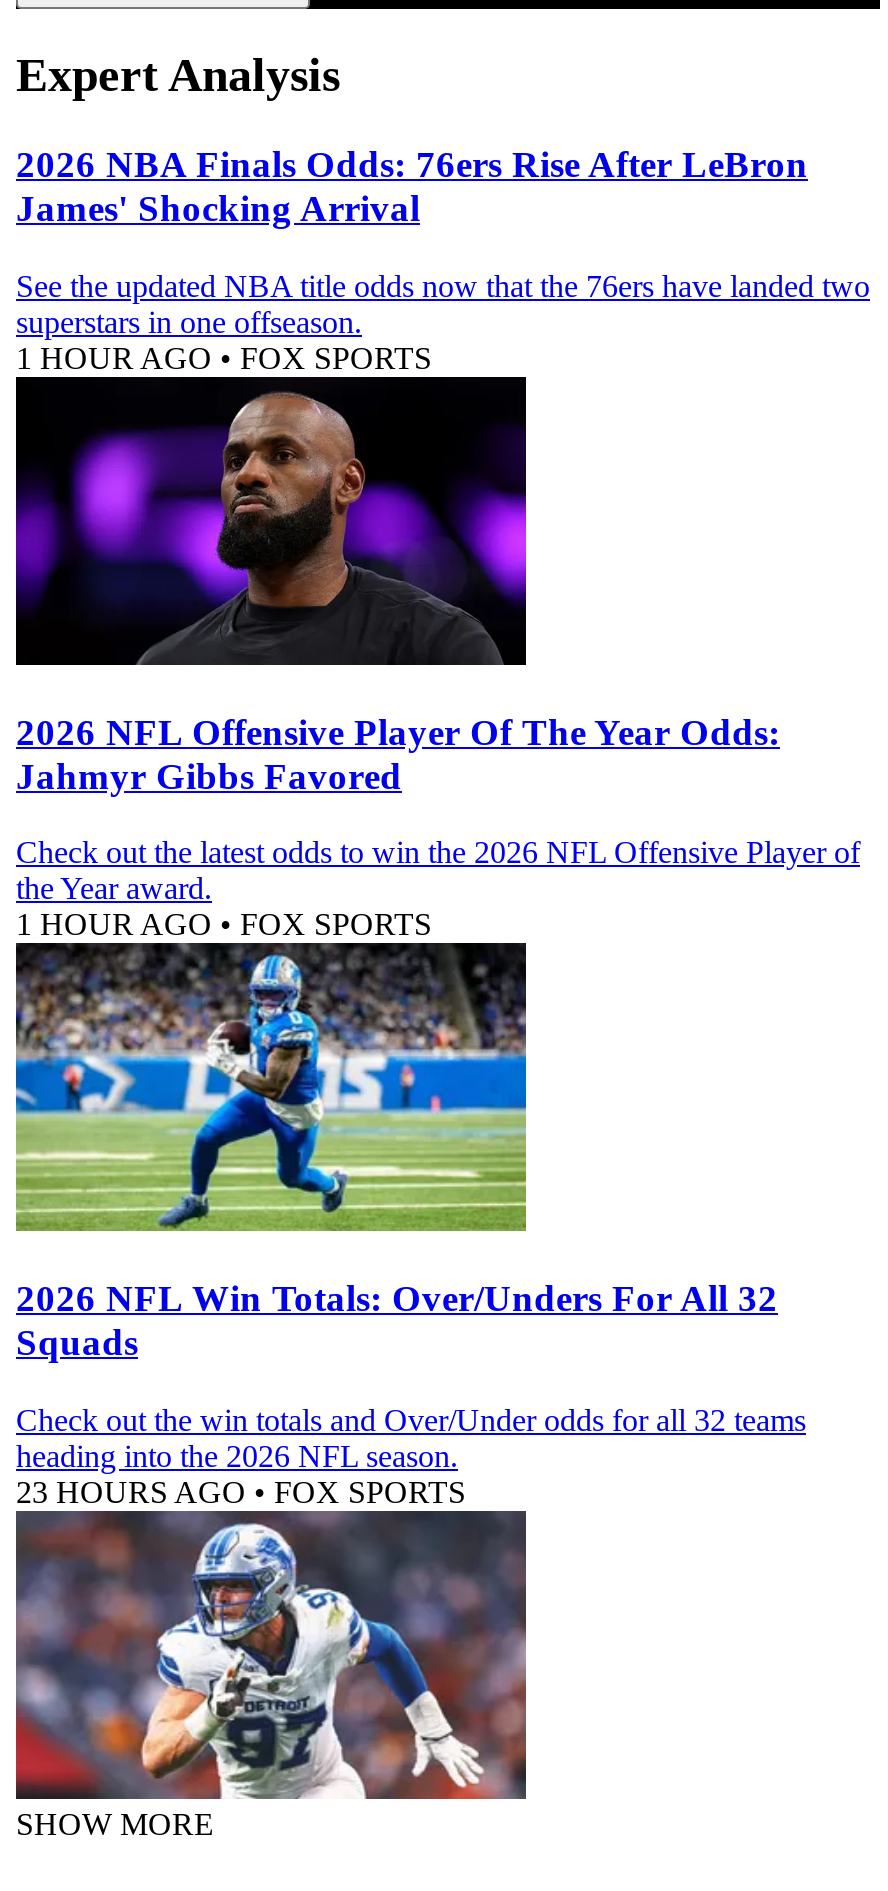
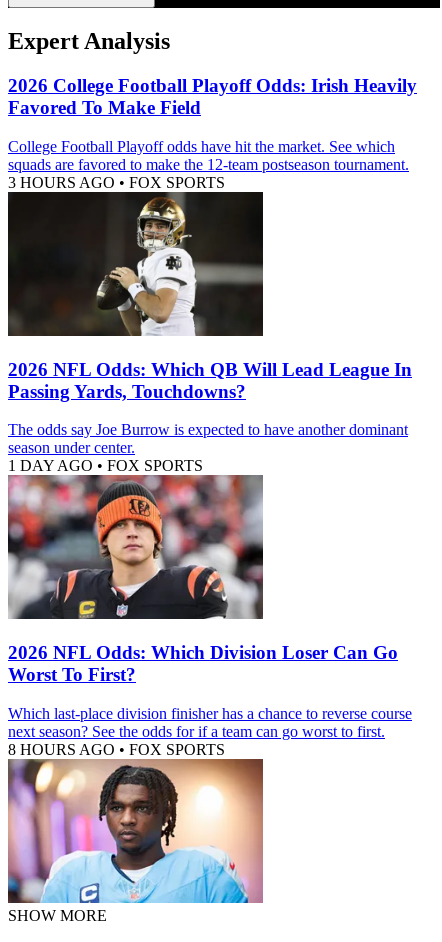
- 2026 NBA Finals Odds: 76ers Rise After LeBron
- James' Shocking Arrival
+ 2026 College Football Playoff Odds: Irish Heavily
+ Favored To Make Field

- See the updated NBA title odds now that the 76ers have landed two
- superstars in one offseason.
- 1 HOUR AGO • FOX SPORTS
+ College Football Playoff odds have hit the market. See which
+ squads are favored to make the 12-team postseason tournament.
+ 3 HOURS AGO • FOX SPORTS

- [image]
- 2026 NFL Offensive Player Of The Year Odds:
- Jahmyr Gibbs Favored
+ [image]
+ 2026 NFL Odds: Which QB Will Lead League In
+ Passing Yards, Touchdowns?

- [image]
- Check out the latest odds to win the 2026 NFL Offensive Player of
- the Year award.
- 1 HOUR AGO • FOX SPORTS
+ [image]
+ The odds say Joe Burrow is expected to have another dominant
+ season under center.
+ 1 DAY AGO • FOX SPORTS

- 2026 NFL Win Totals: Over/Unders For All 32
- Squads
+ 2026 NFL Odds: Which Division Loser Can Go
+ Worst To First?

- Check out the win totals and Over/Under odds for all 32 teams
- heading into the 2026 NFL season.
- 23 HOURS AGO • FOX SPORTS
+ Which last-place division finisher has a chance to reverse course
+ next season? See the odds for if a team can go worst to first.
+ 8 HOURS AGO • FOX SPORTS

- [image]
+ [image]
